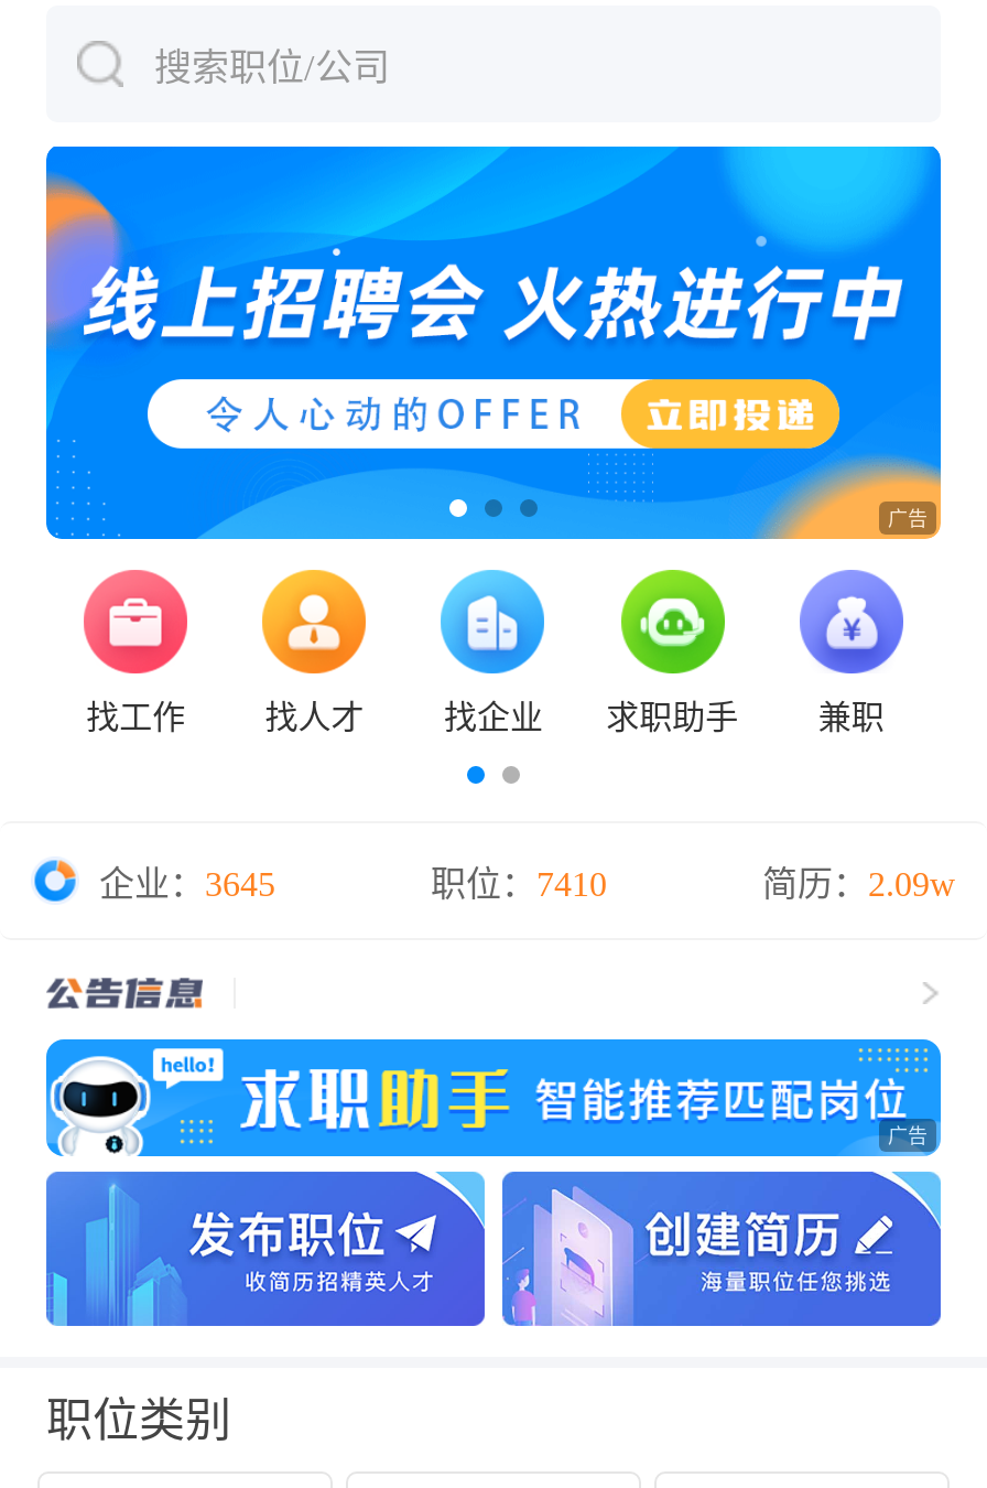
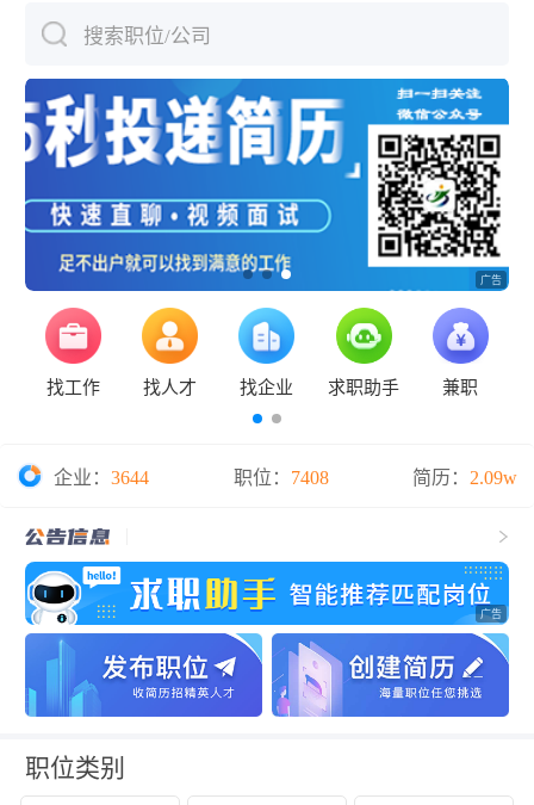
- [image]
+ [image]

- 企业：3645
+ 企业：3644

- 职位：7410
+ 职位：7408
